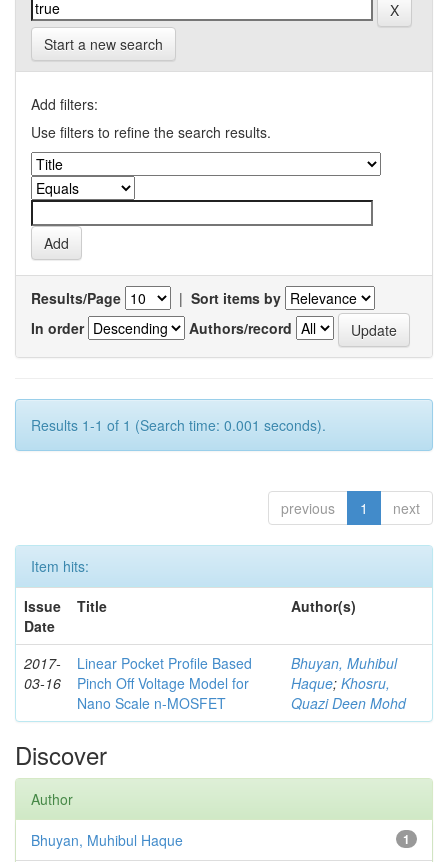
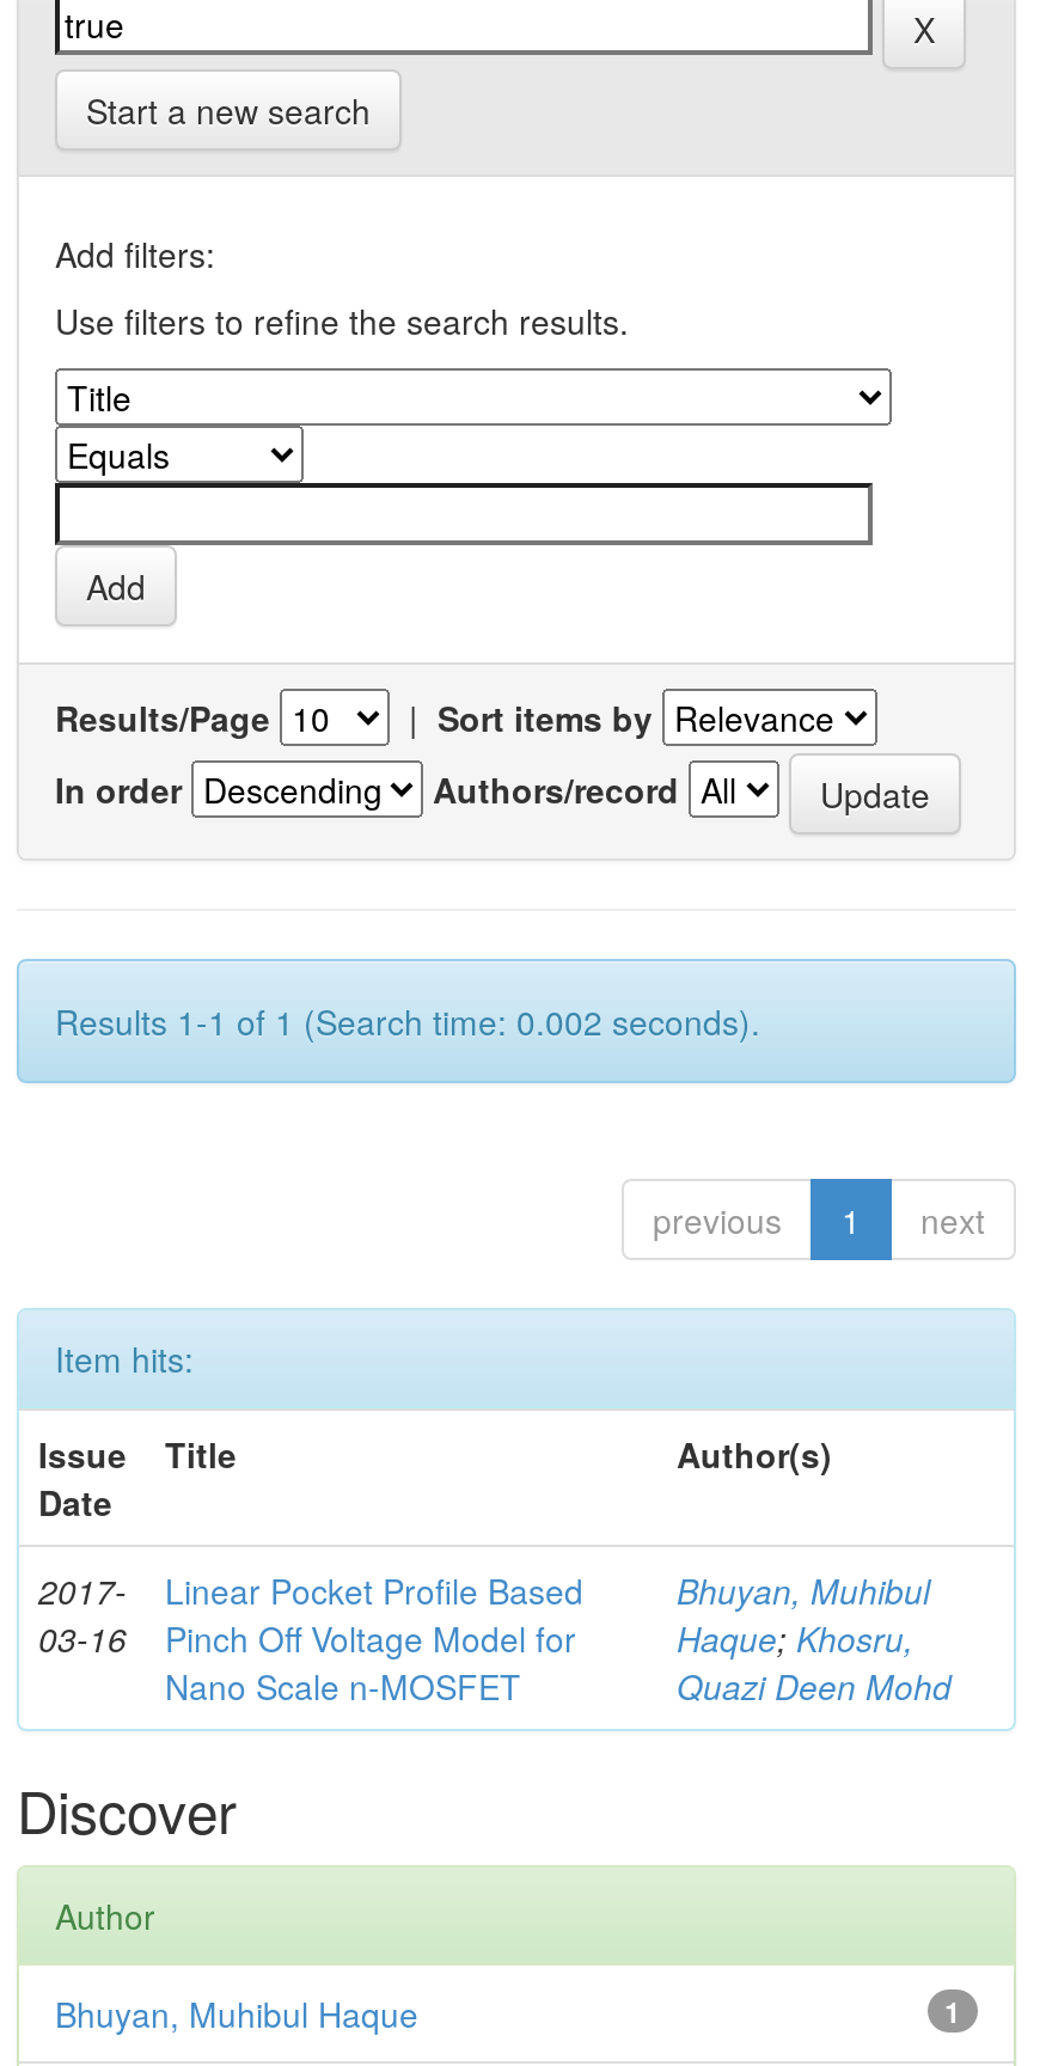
- Results 1-1 of 1 (Search time: 0.001 seconds).
+ Results 1-1 of 1 (Search time: 0.002 seconds).
